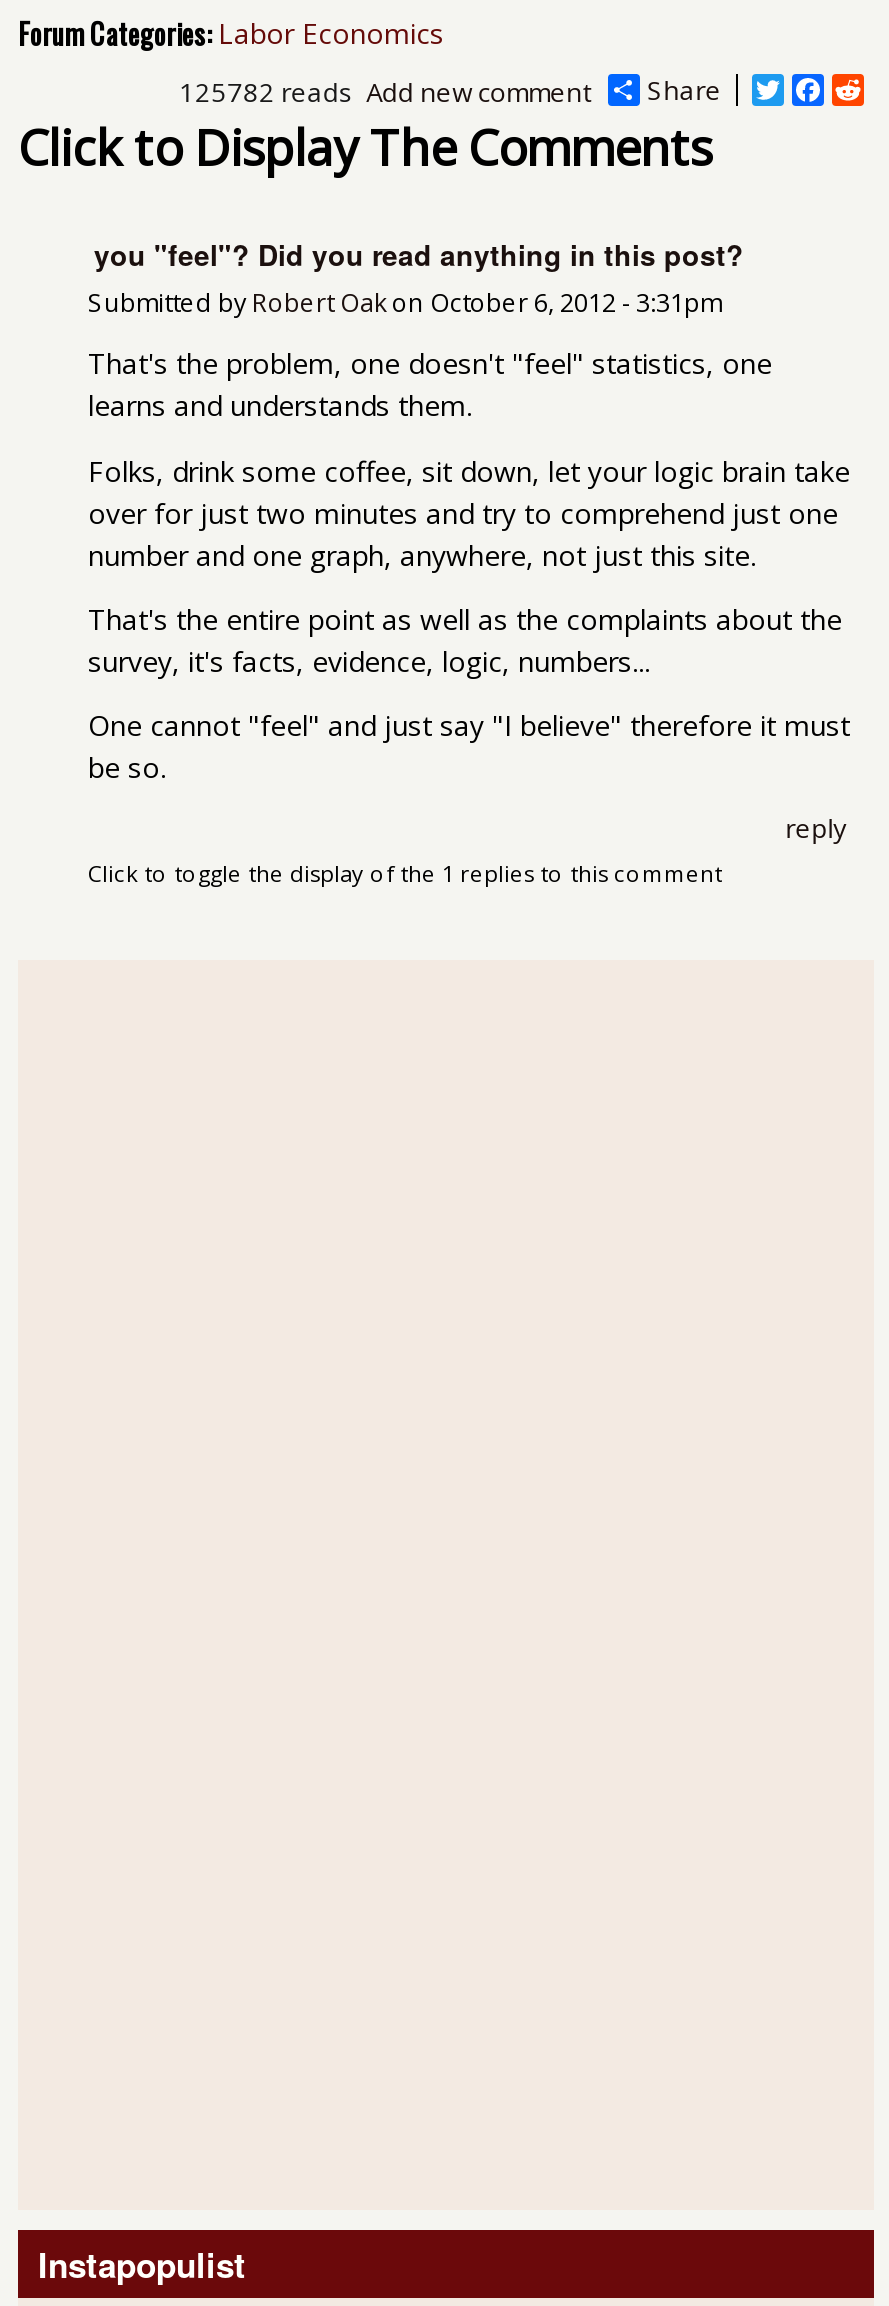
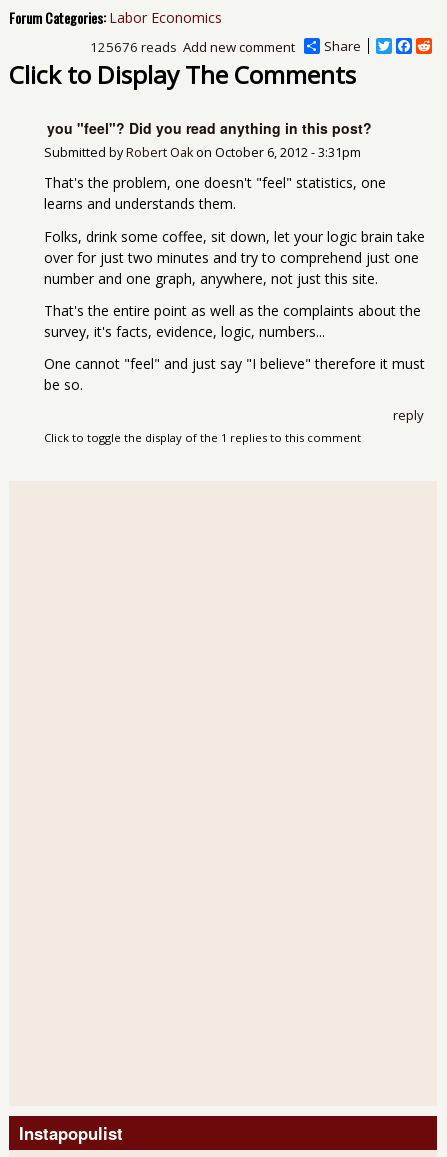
- 125782 reads
+ 125676 reads
